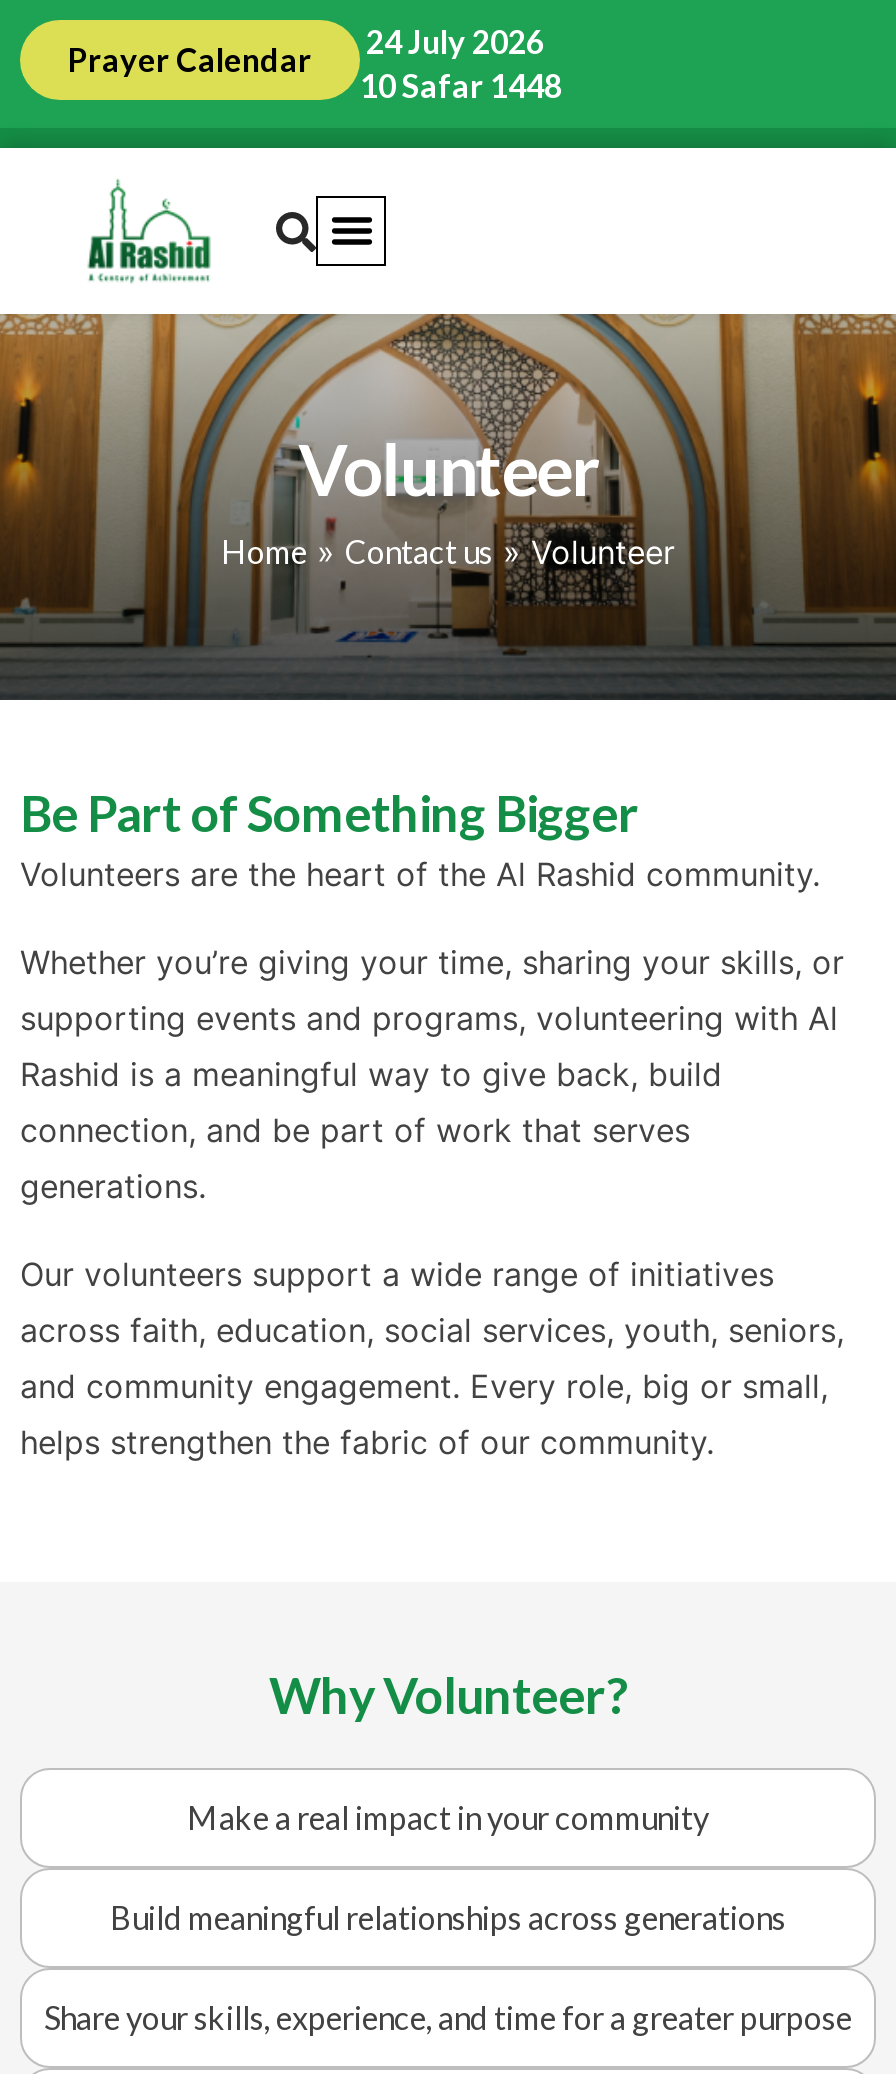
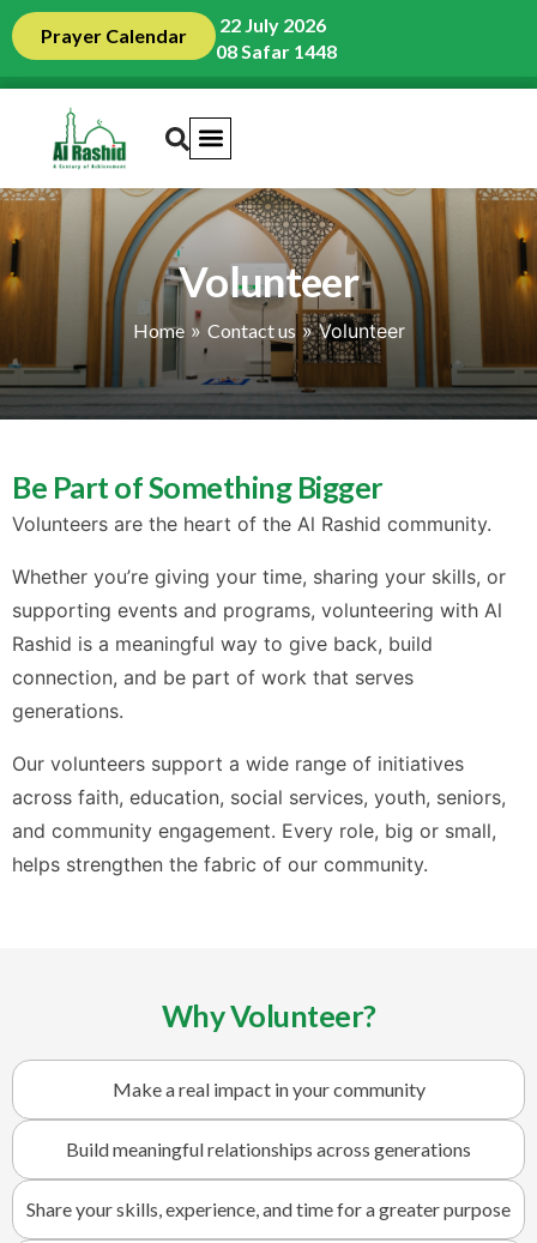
- Prayer Calendar 24 July 2026
+ Prayer Calendar 22 July 2026

- 10 Safar 1448
+ 08 Safar 1448
